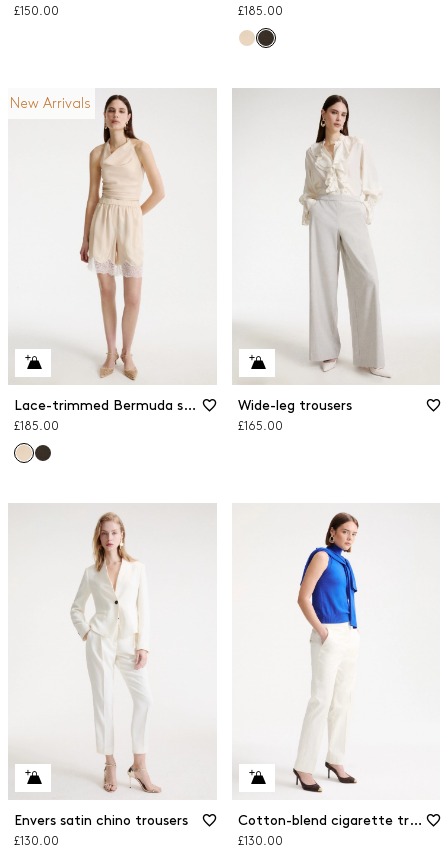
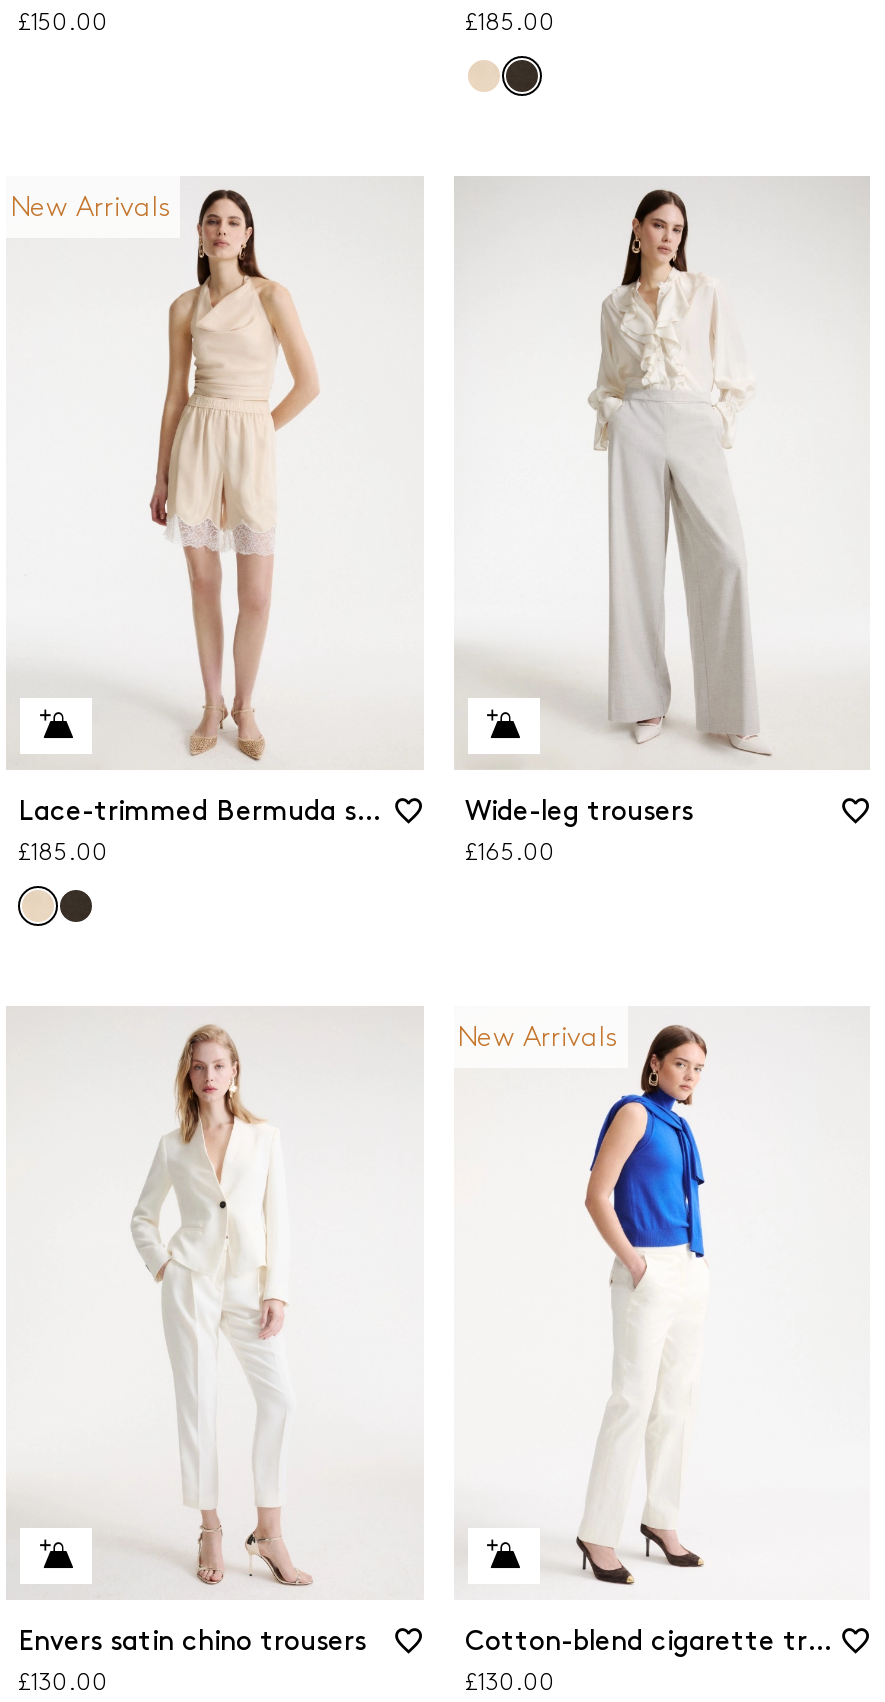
+ New Arrivals
